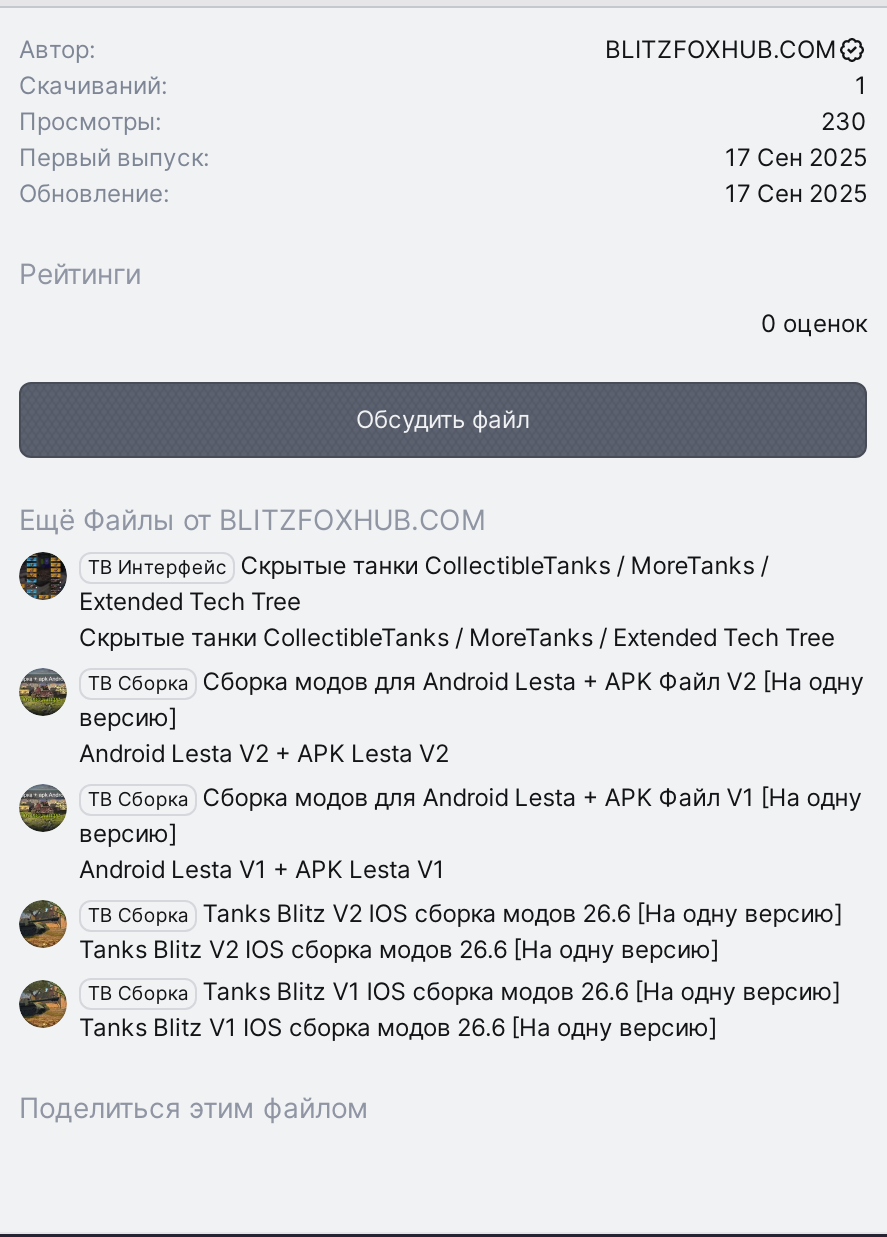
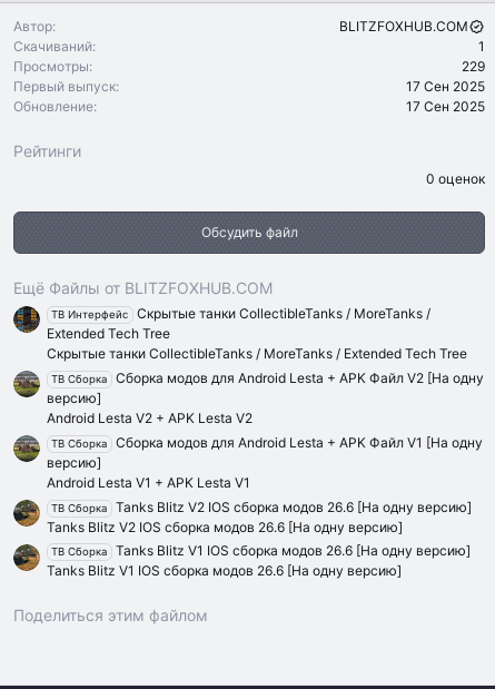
- 230
+ 229
